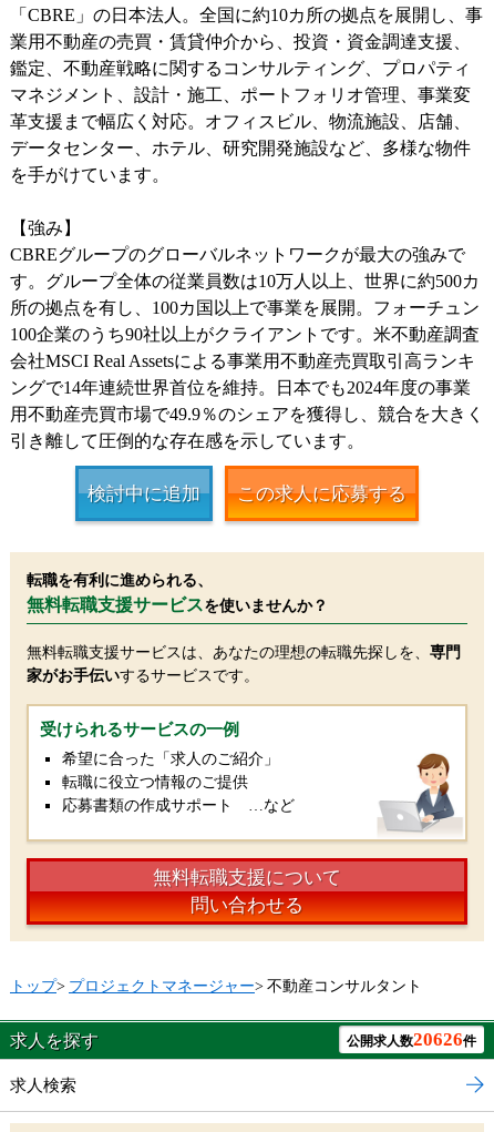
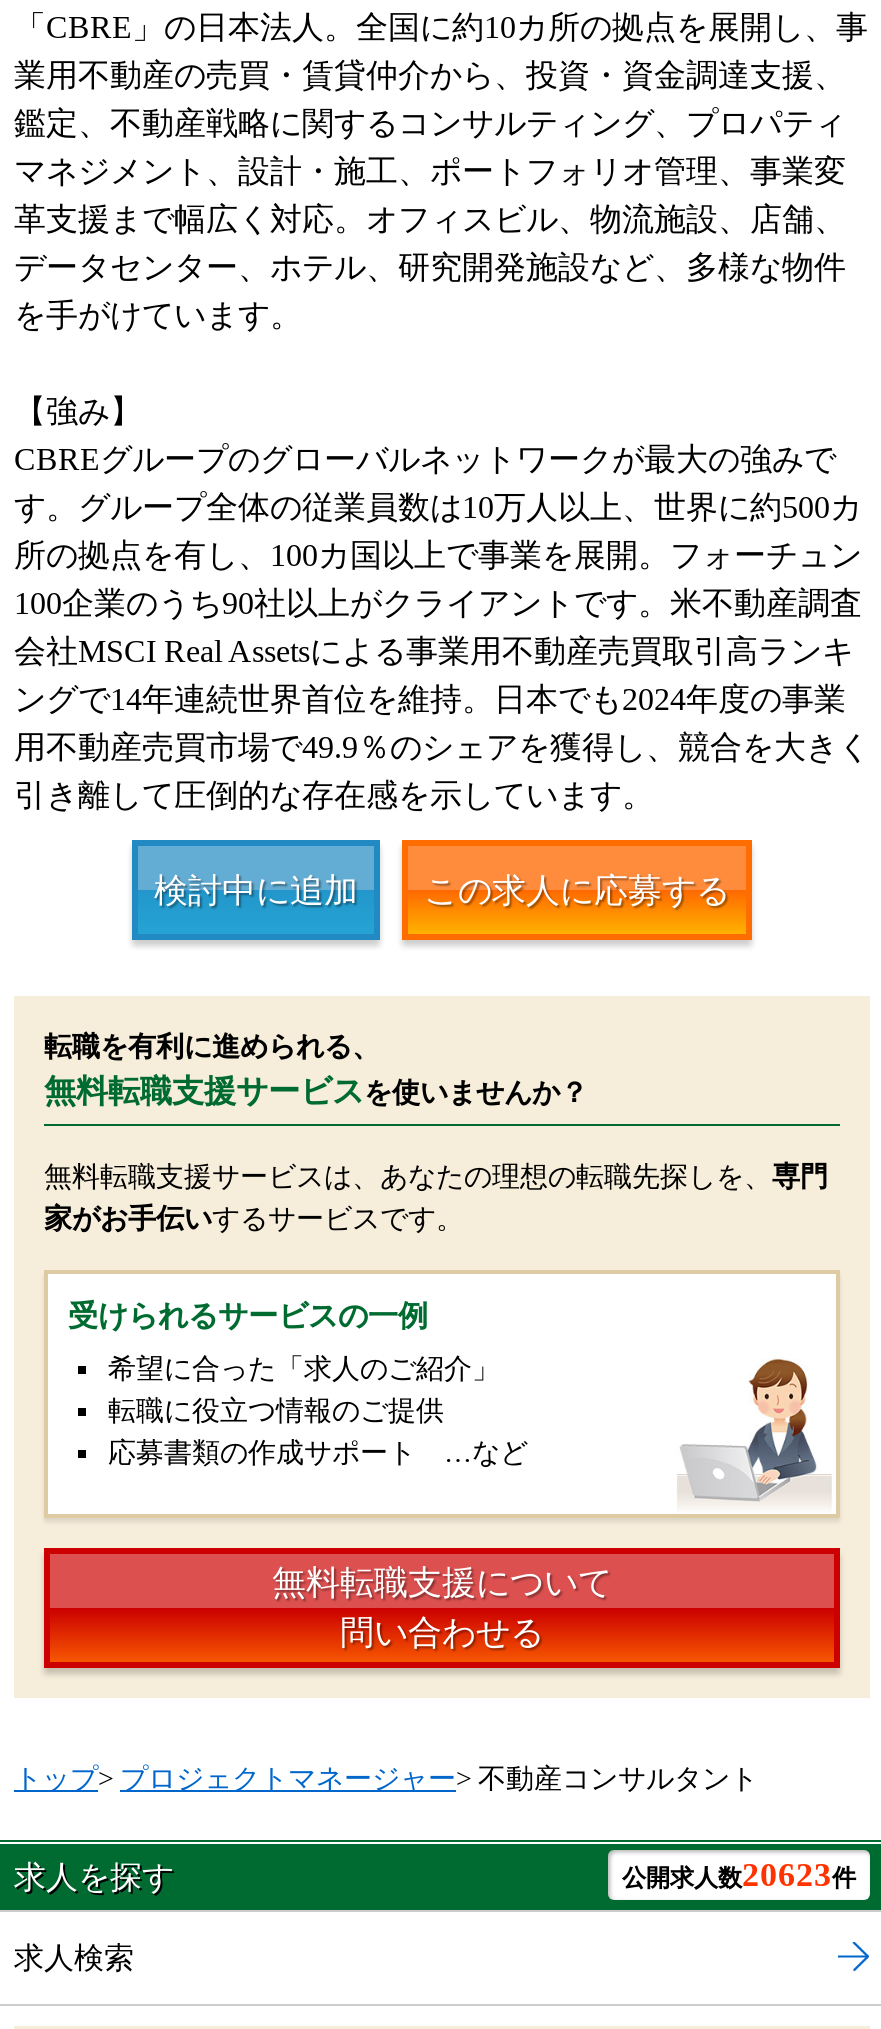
- 公開求人数20626件
+ 公開求人数20623件
